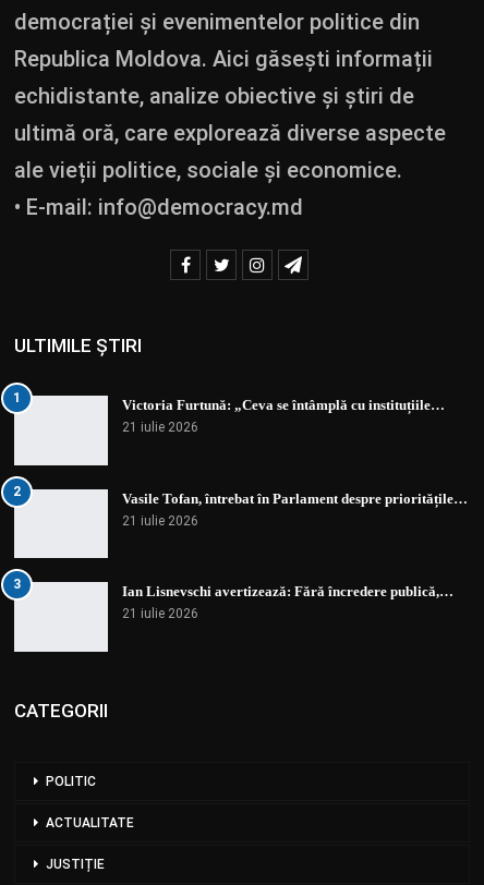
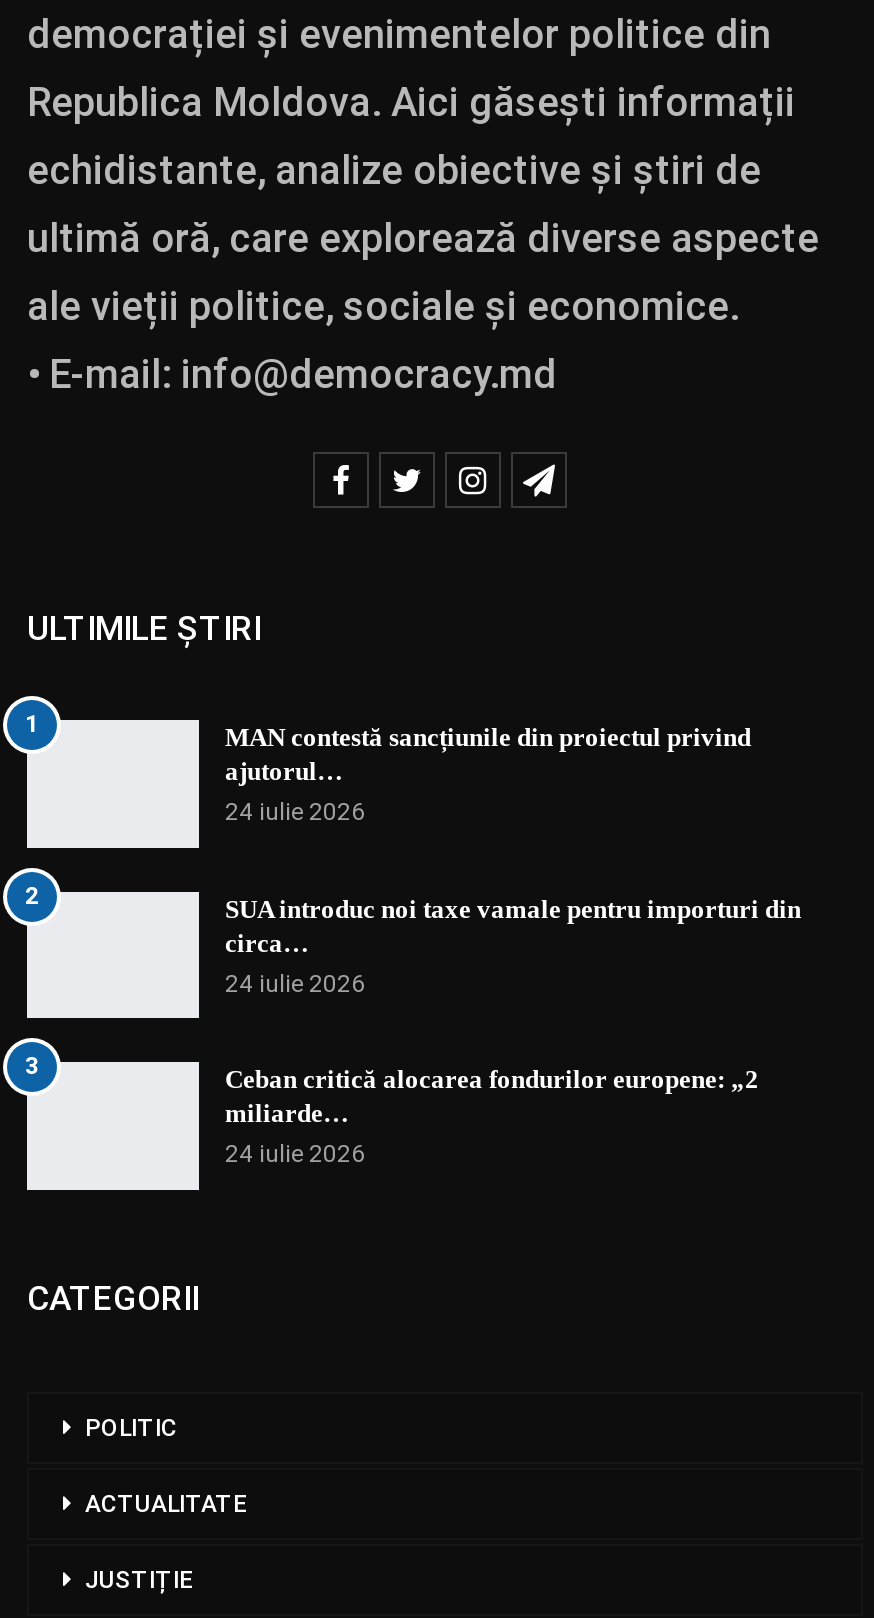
- Victoria Furtună: „Ceva se întâmplă cu instituțiile…
- 21 iulie 2026
+ MAN contestă sancțiunile din proiectul privind
+ ajutorul…
+ 24 iulie 2026

- Vasile Tofan, întrebat în Parlament despre prioritățile…
- 21 iulie 2026
+ SUA introduc noi taxe vamale pentru importuri din
+ circa…
+ 24 iulie 2026

- Ian Lisnevschi avertizează: Fără încredere publică,…
- 21 iulie 2026
+ Ceban critică alocarea fondurilor europene: „2
+ miliarde…
+ 24 iulie 2026
